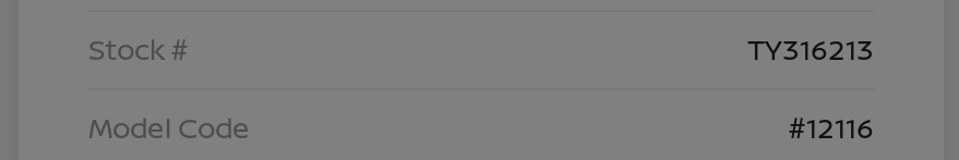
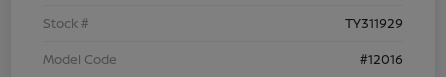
- TY316213
+ TY311929

- #12116
+ #12016
